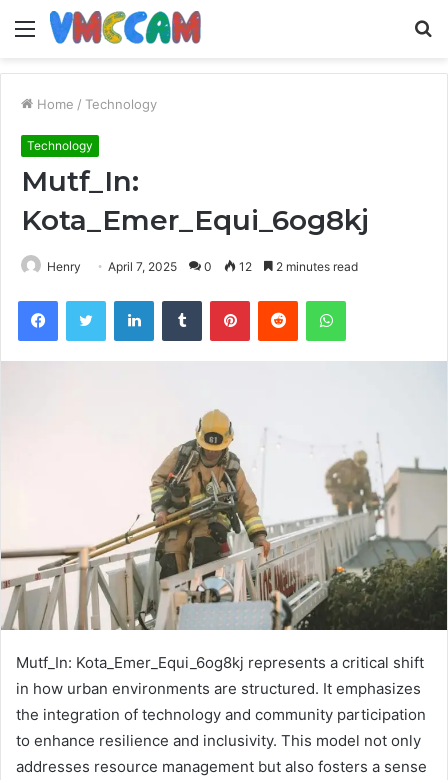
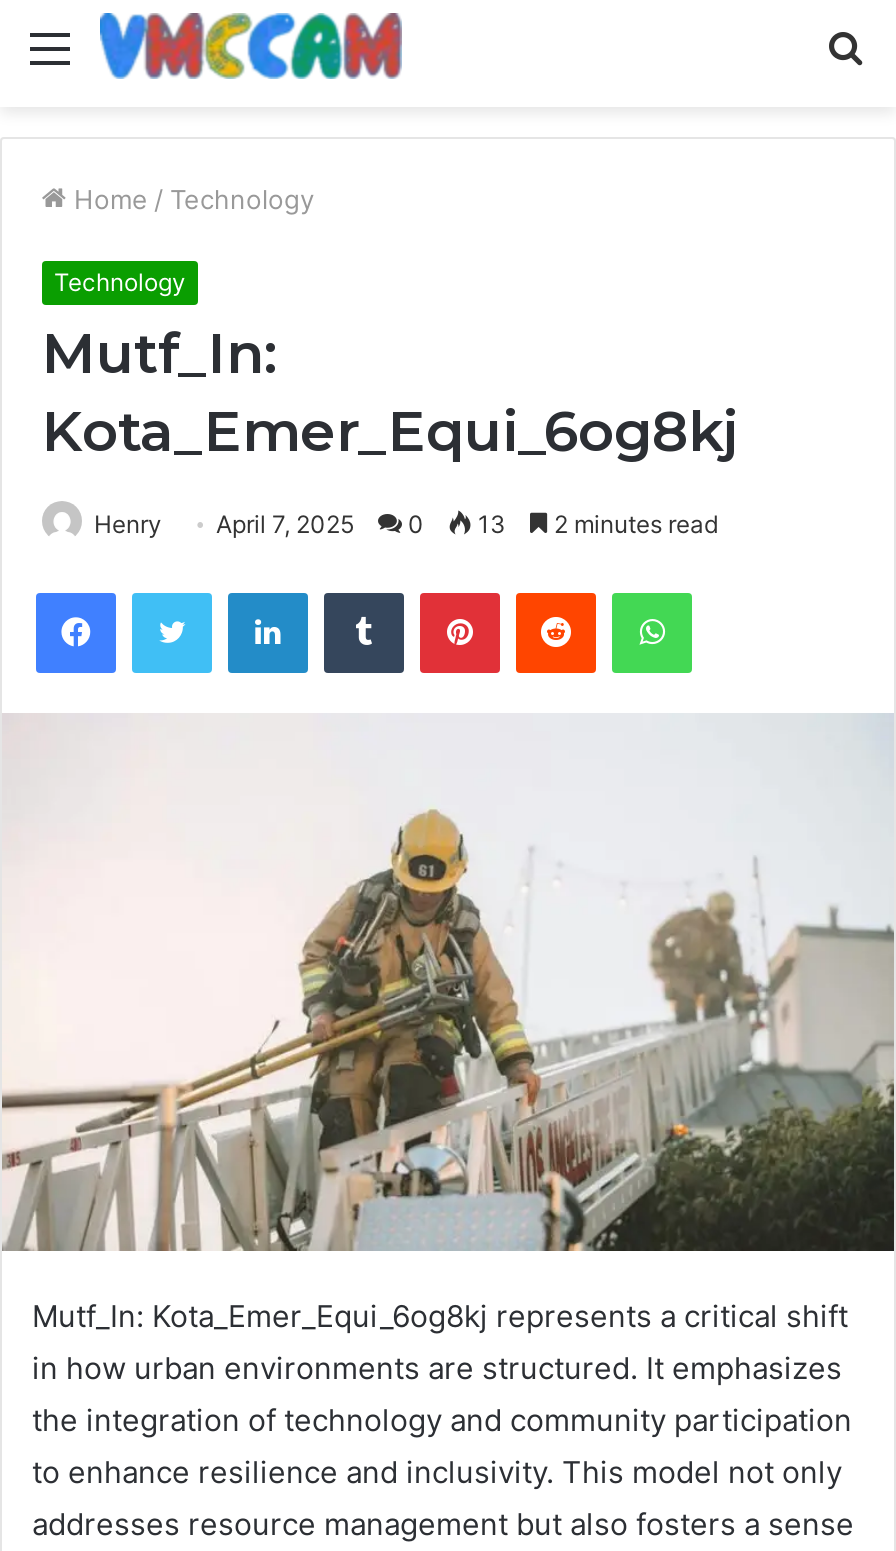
- Henry April 7, 2025 0 12 2 minutes read
+ Henry April 7, 2025 0 13 2 minutes read
